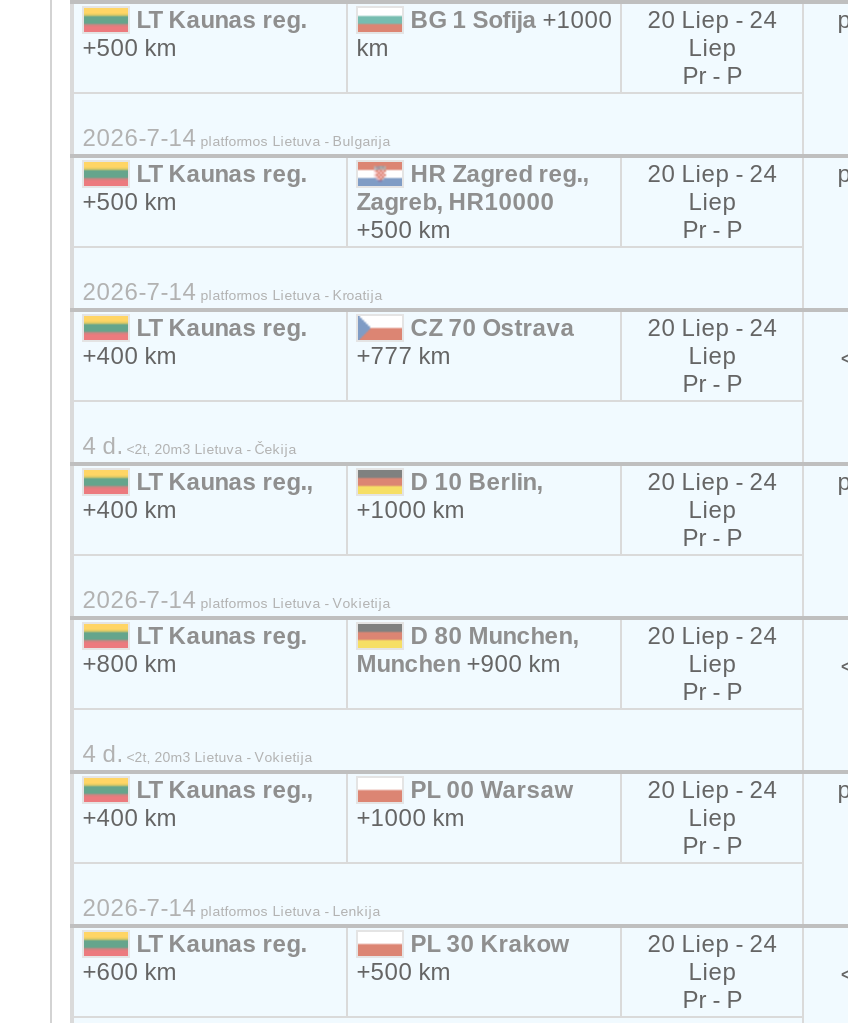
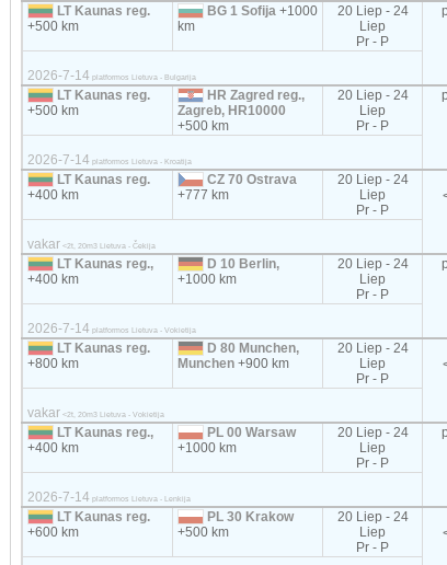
- 4 d. <2t, 20m3 Lietuva - Čekija
+ vakar <2t, 20m3 Lietuva - Čekija

- 4 d. <2t, 20m3 Lietuva - Vokietija
+ vakar <2t, 20m3 Lietuva - Vokietija
